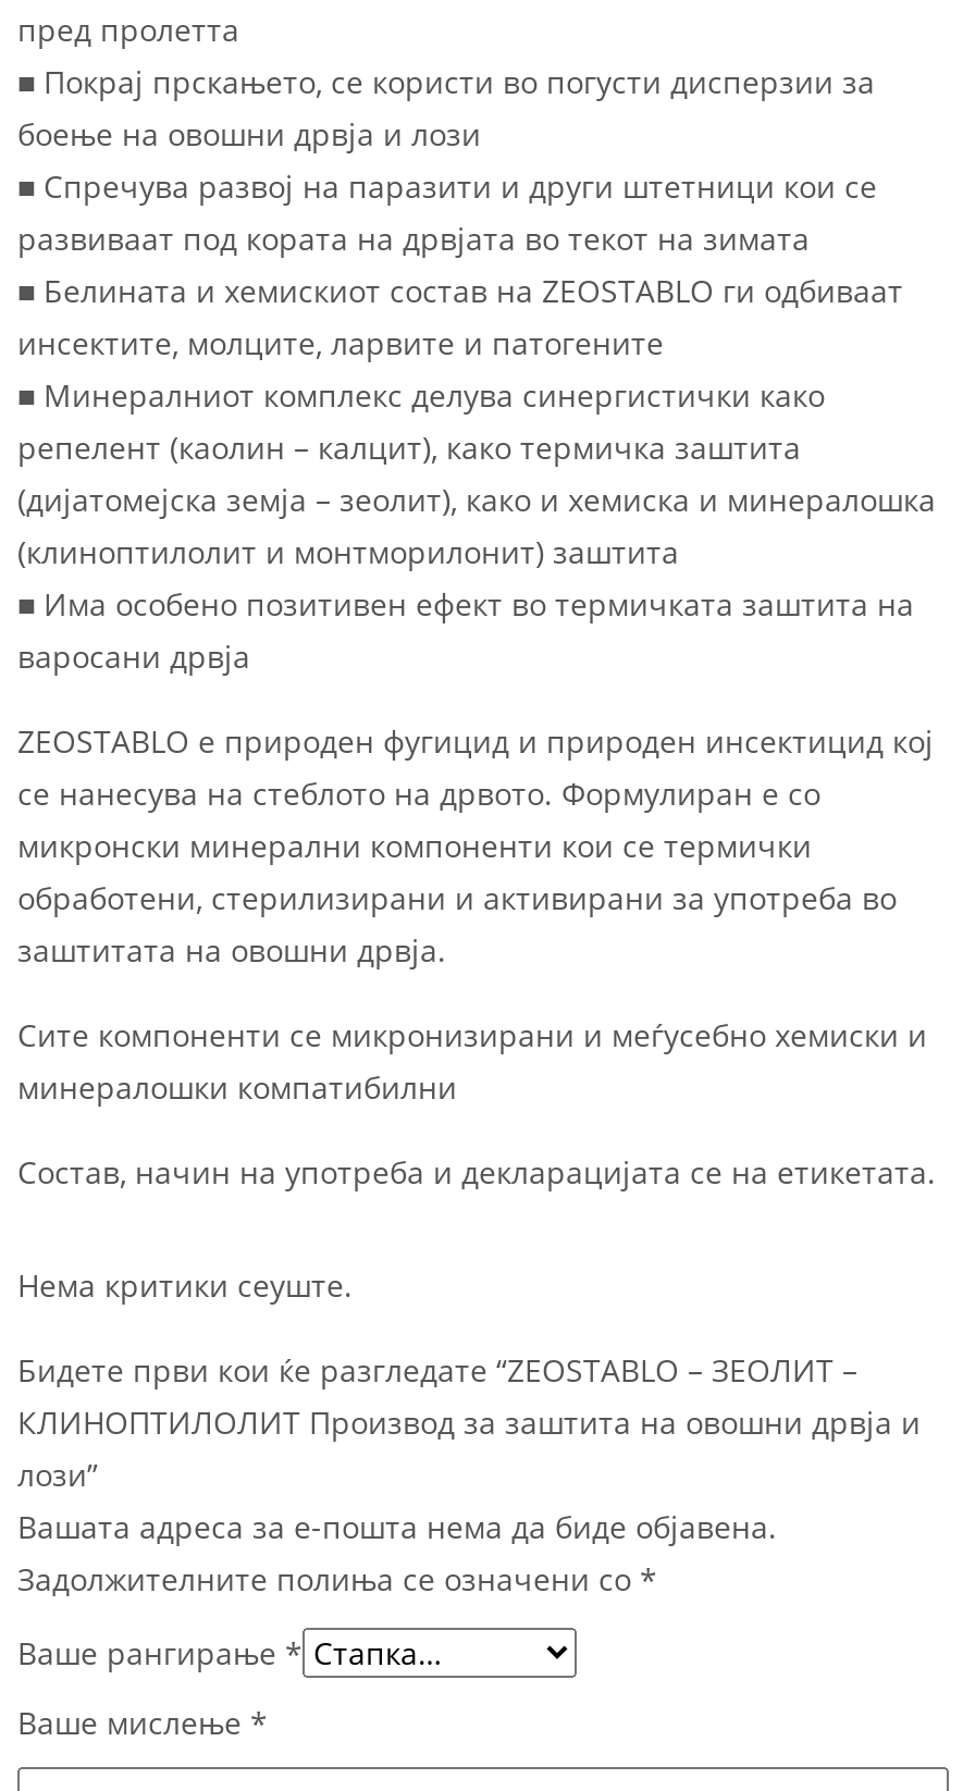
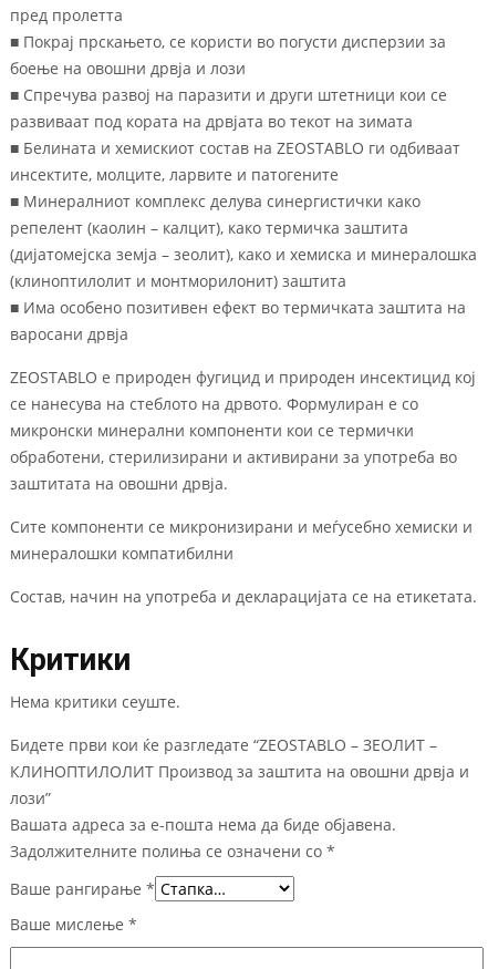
+ Критики
